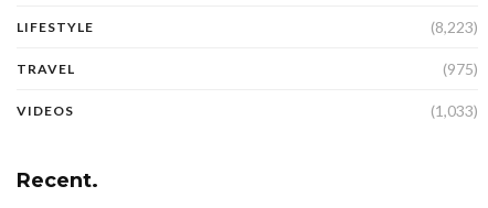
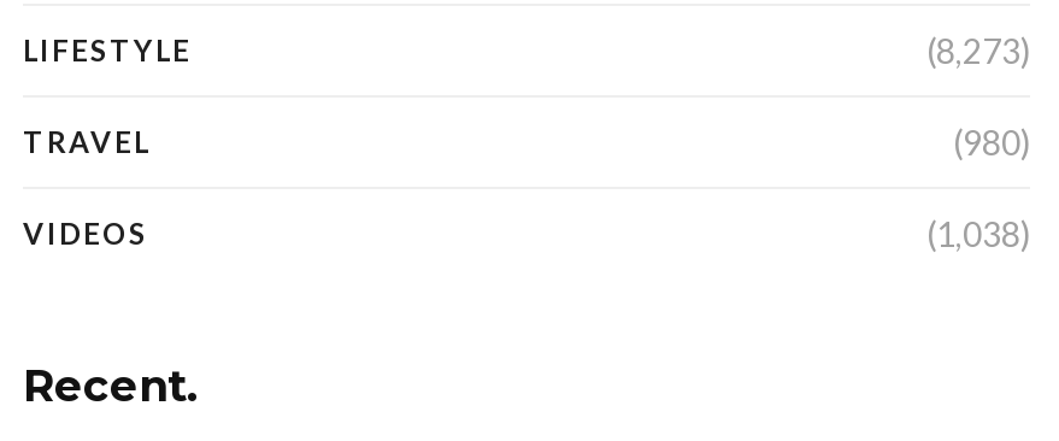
- (8,223)
+ (8,273)

- (975)
+ (980)

- (1,033)
+ (1,038)
